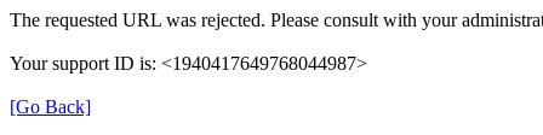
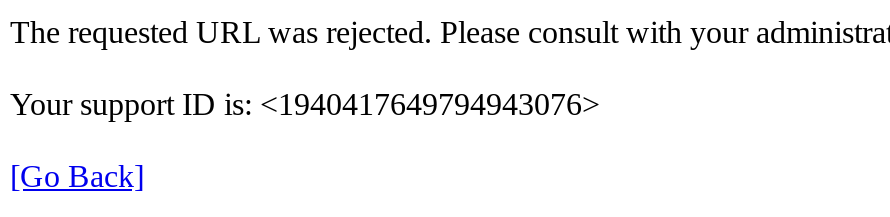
- Your support ID is: <1940417649768044987>
+ Your support ID is: <1940417649794943076>
